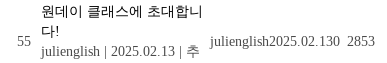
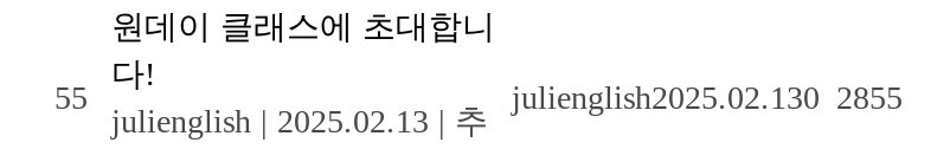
- julienglish2025.02.130 2853
+ julienglish2025.02.130 2855
